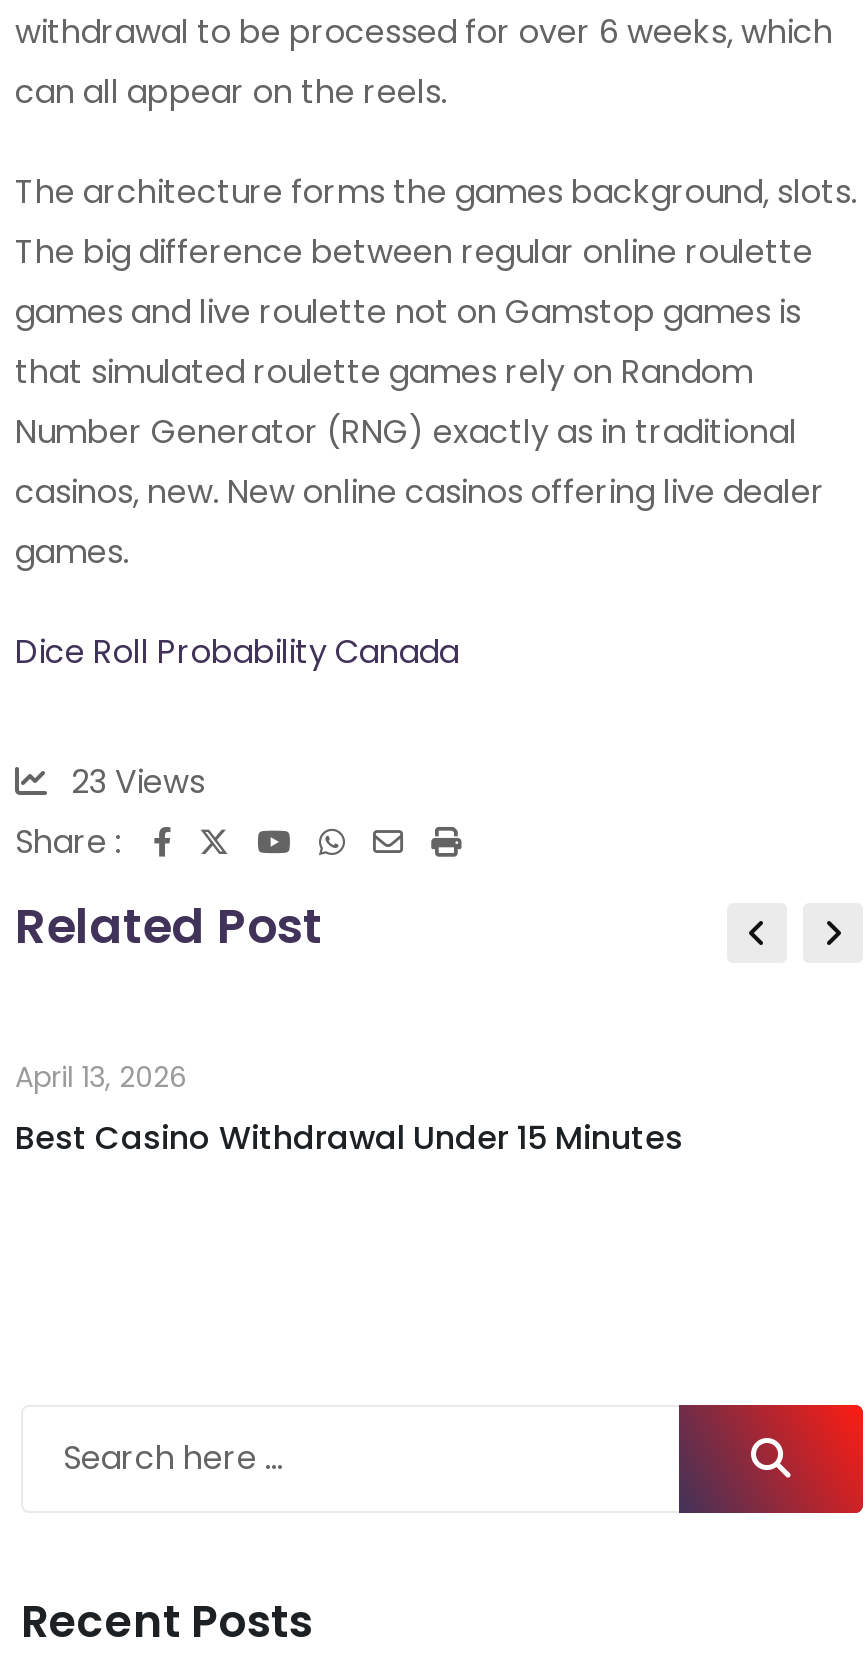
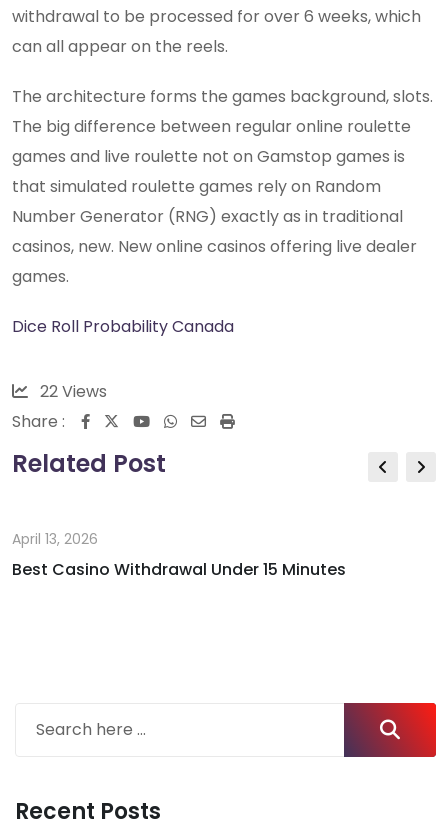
- 23 Views
+ 22 Views
